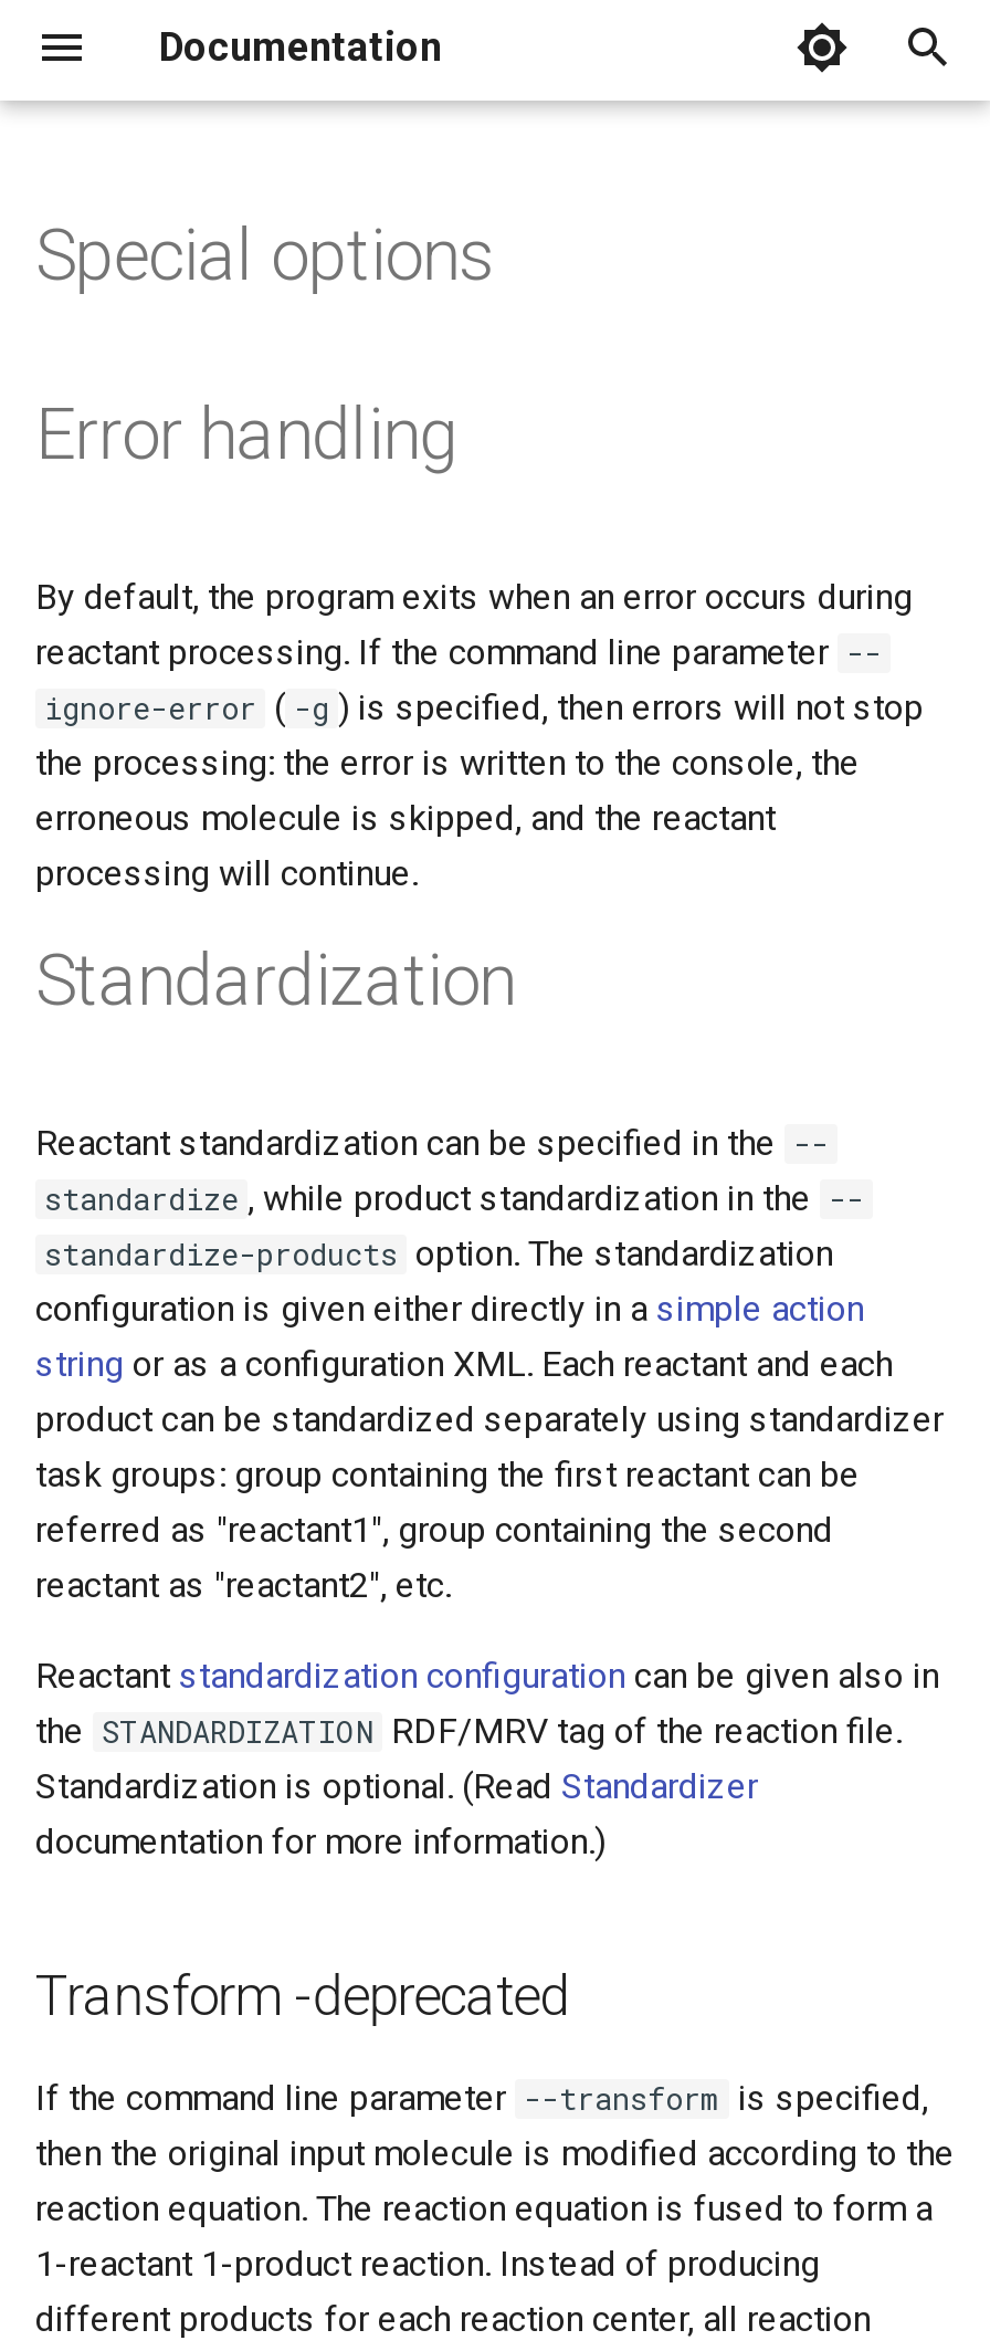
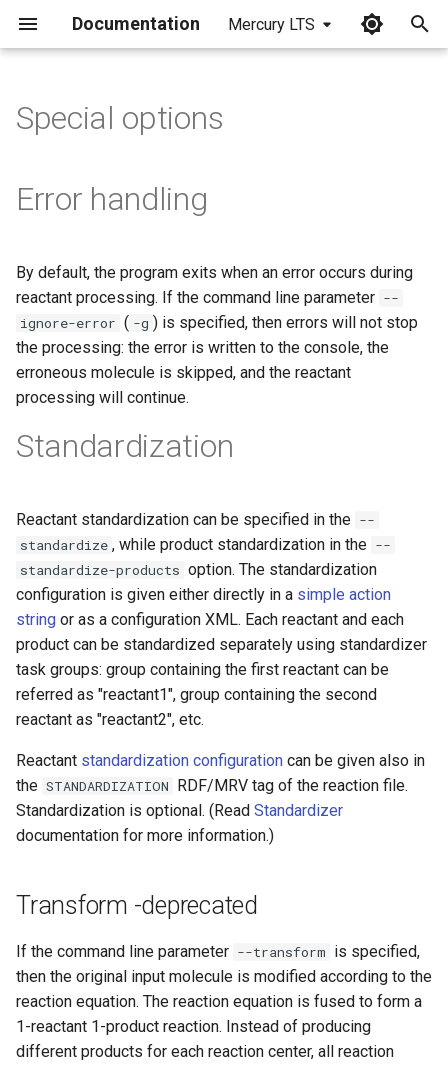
+ Mercury LTS
